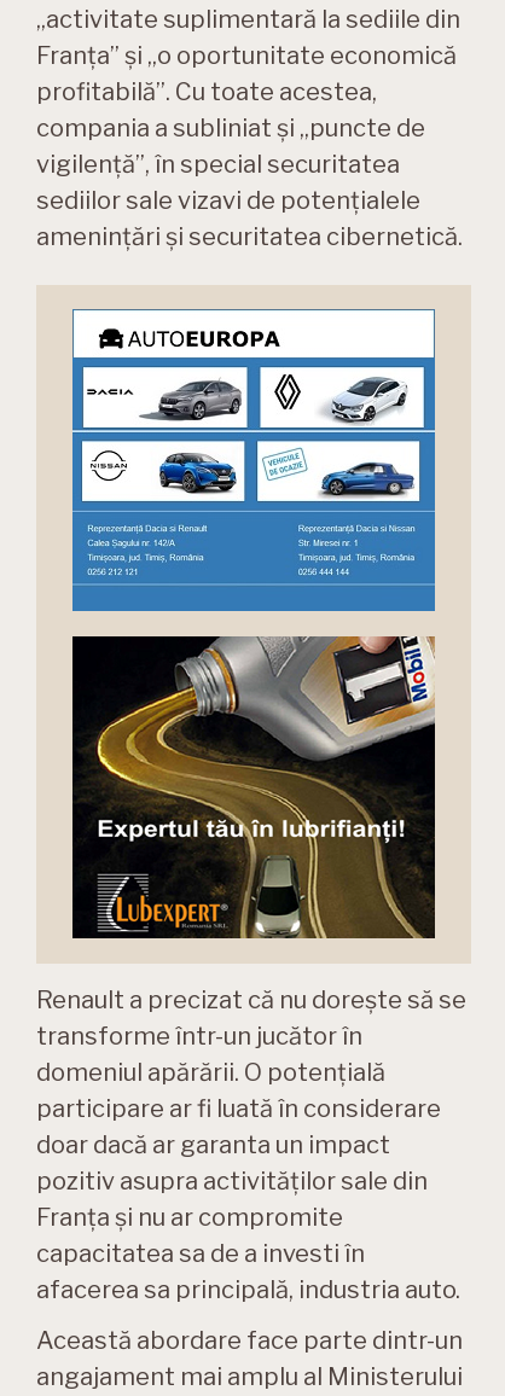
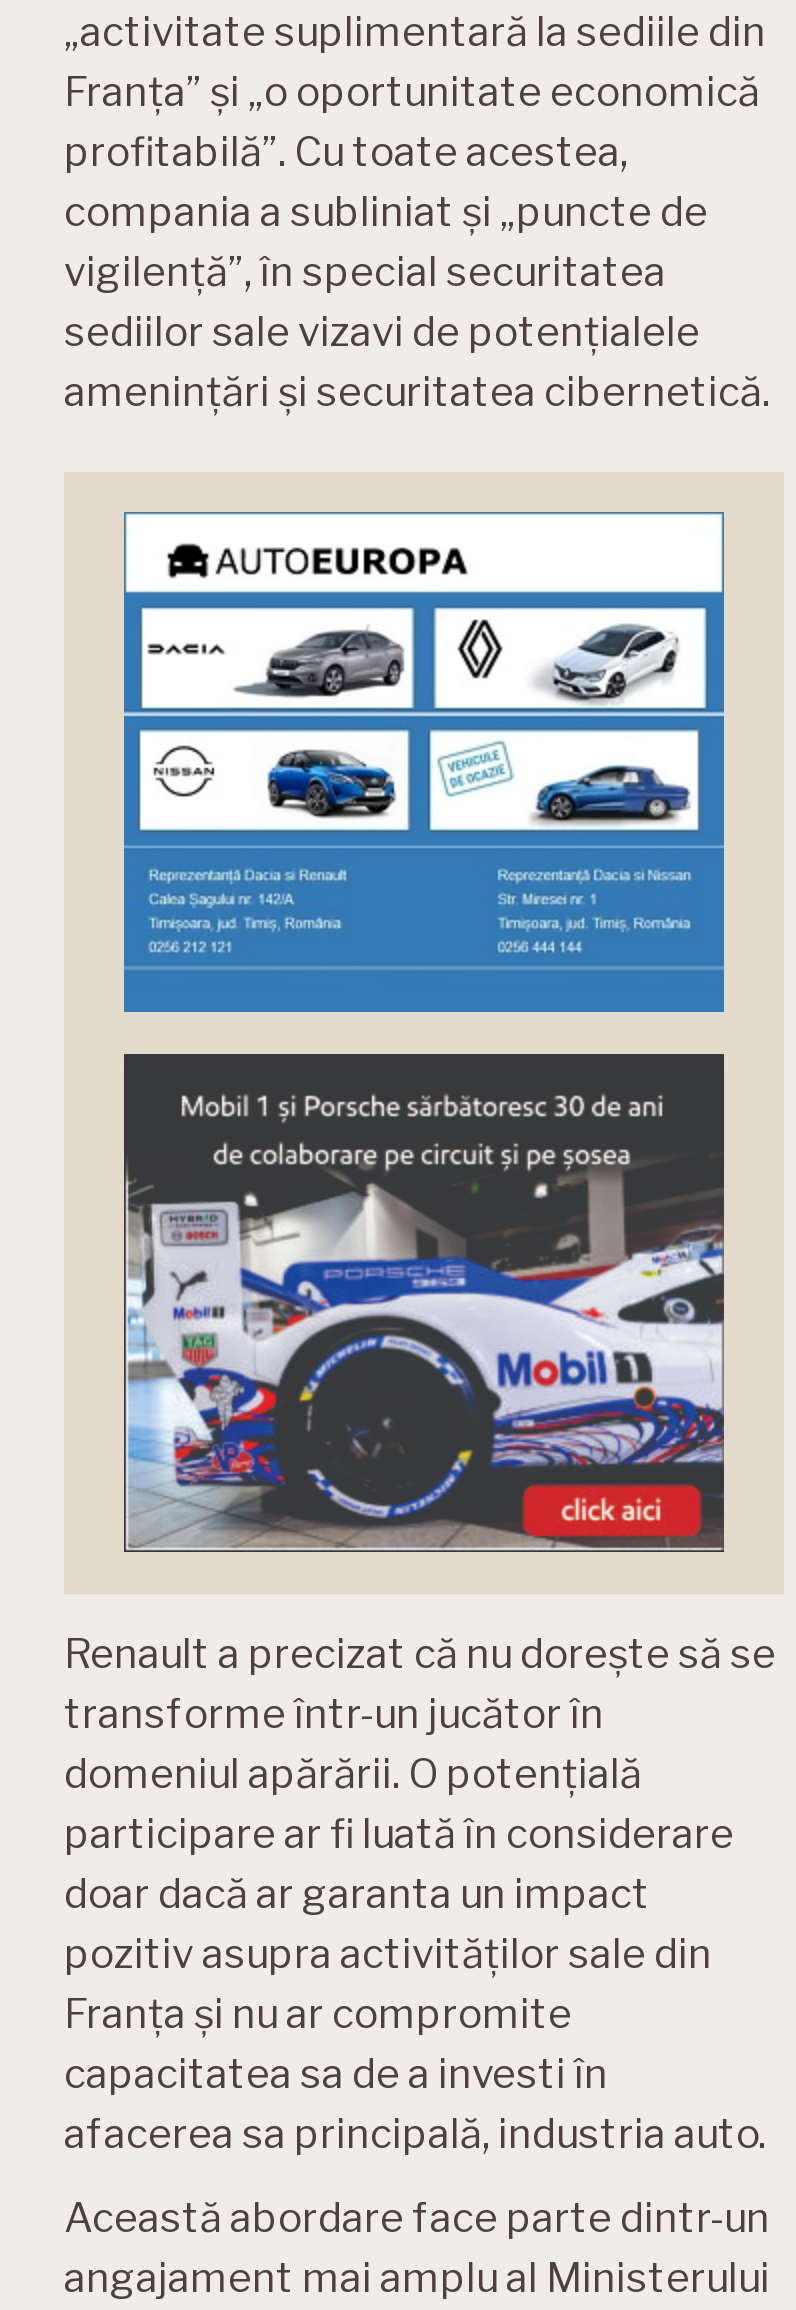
- [image]
+ [image]
